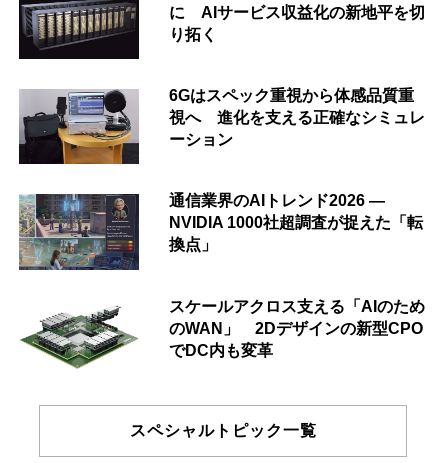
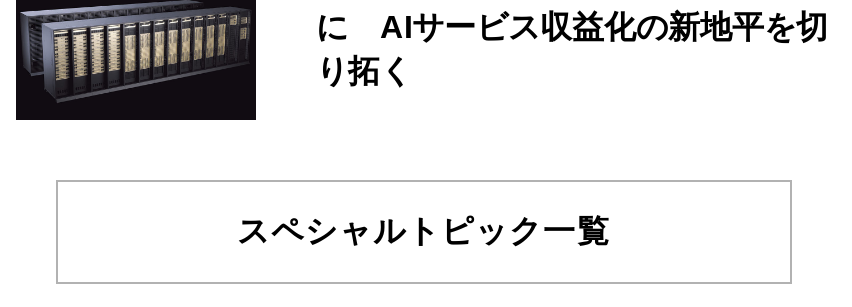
- [image]
- 6Gはスペック重視から体感品質重
- 視へ 進化を支える正確なシミュレ
- ーション

- [image]
- 通信業界のAIトレンド2026 ―
- NVIDIA 1000社超調査が捉えた「転
- 換点」

- [image]
- スケールアクロス支える「AIのため
- のWAN」 2Dデザインの新型CPO
- でDC内も変革
